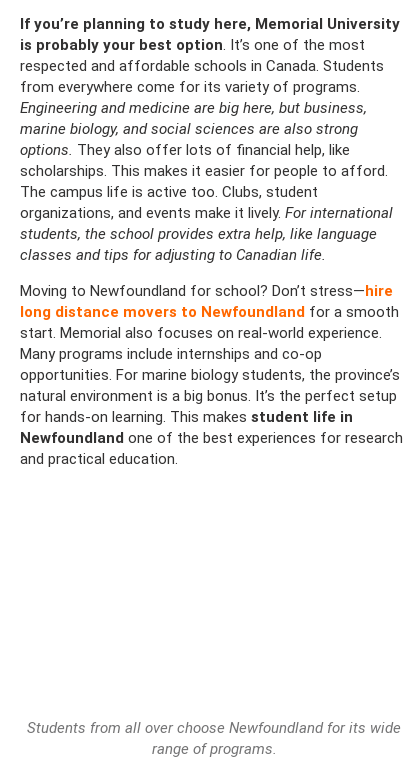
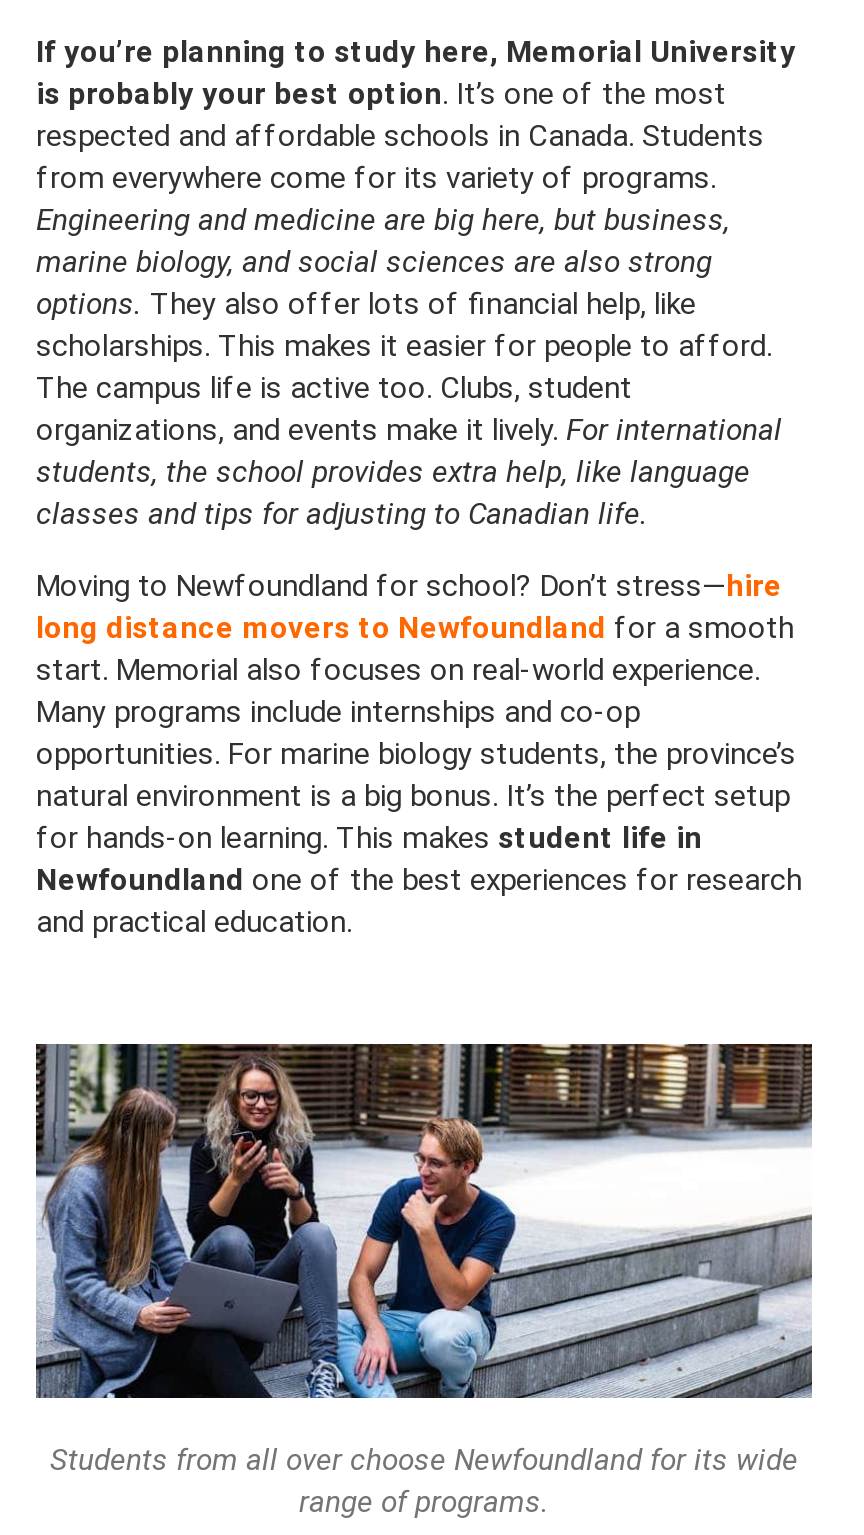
+ [image]
